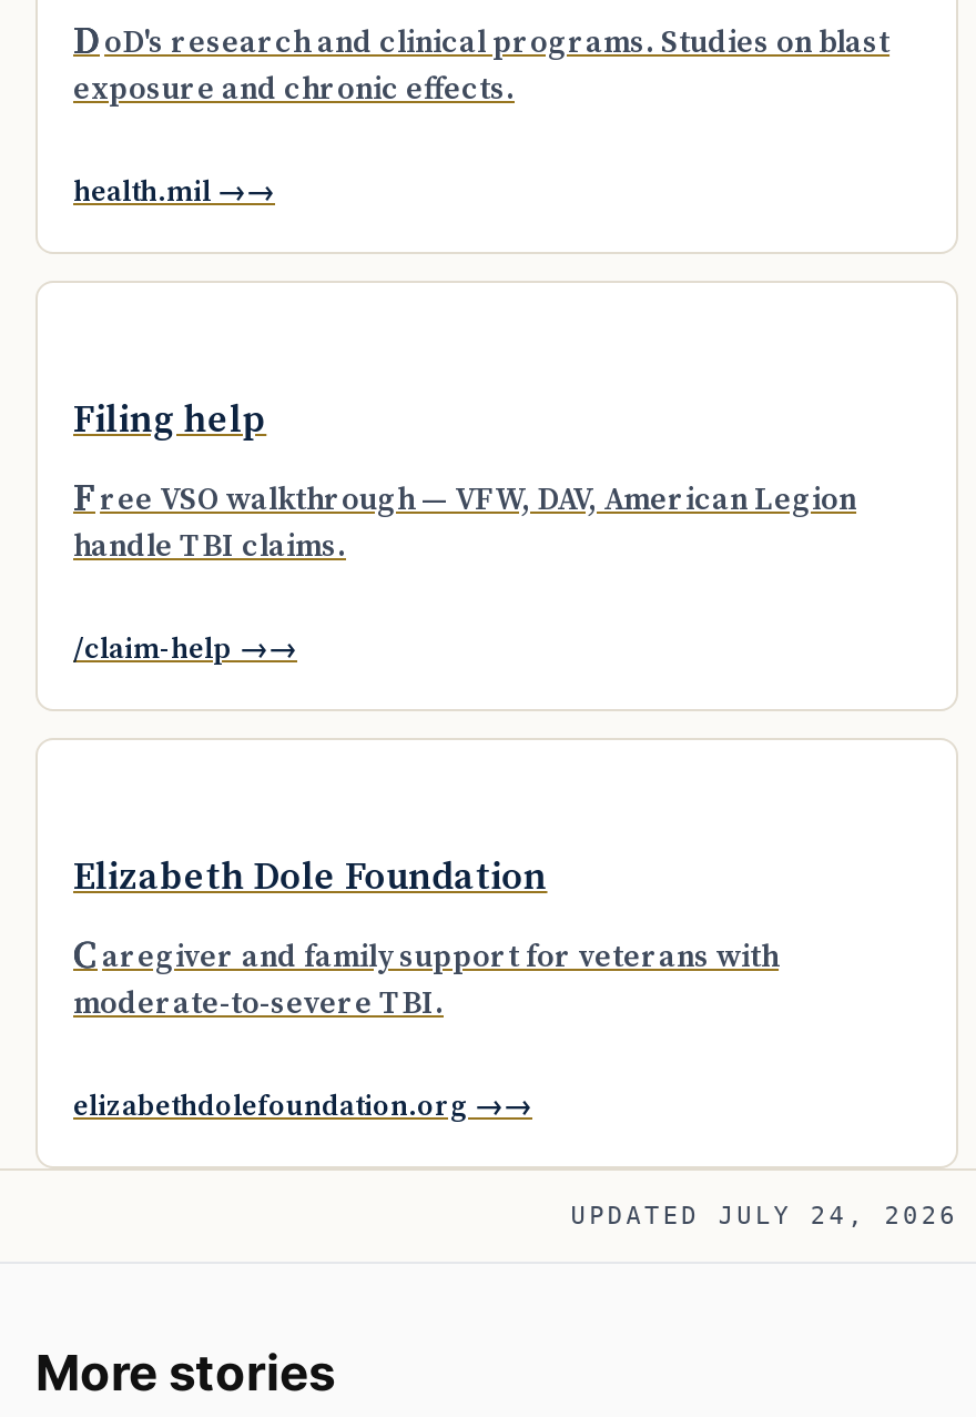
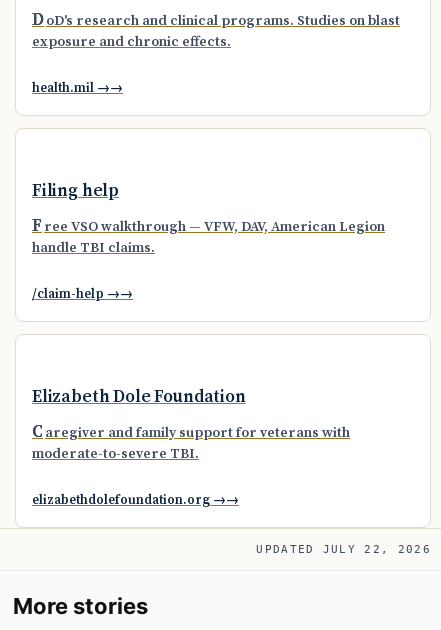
- UPDATED JULY 24, 2026
+ UPDATED JULY 22, 2026
